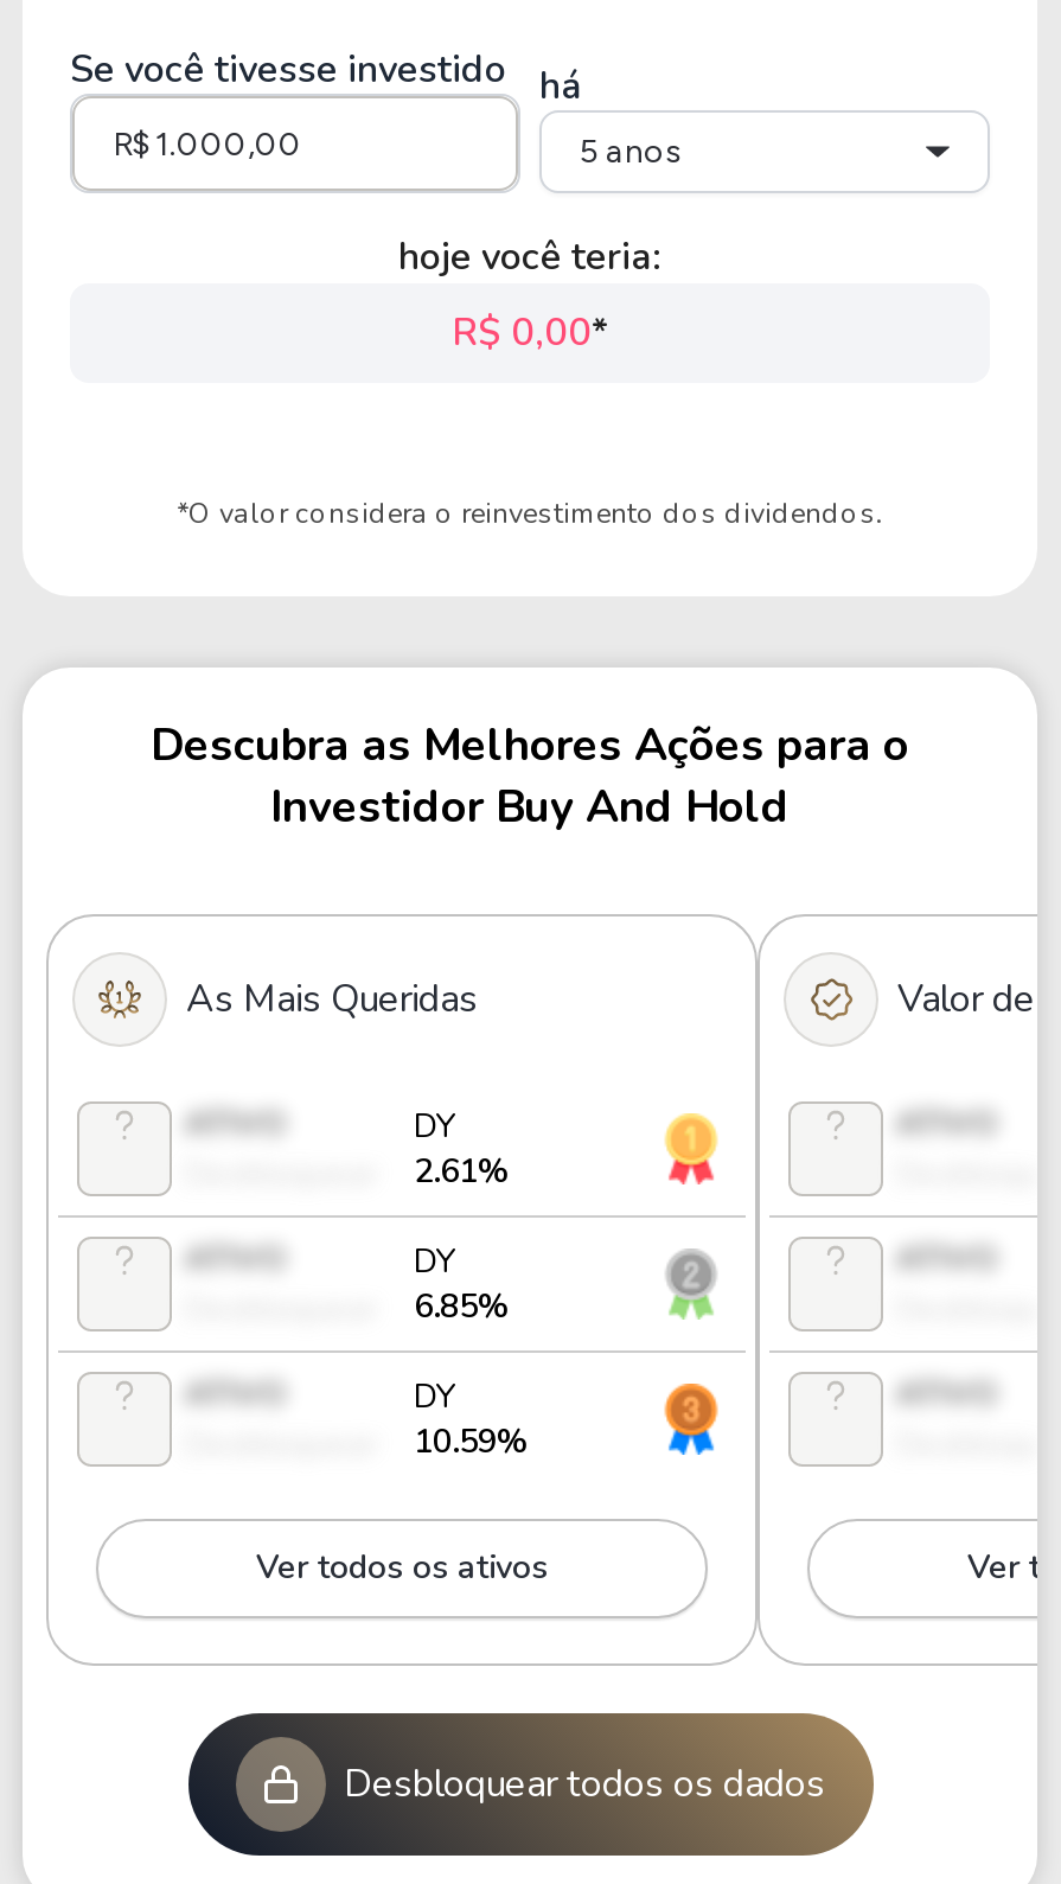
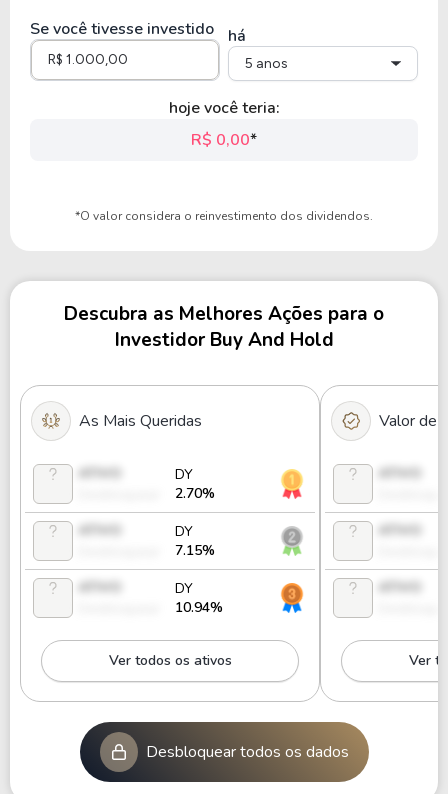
- 2.61%
+ 2.70%

- 6.85%
+ 7.15%

- 10.59%
+ 10.94%
